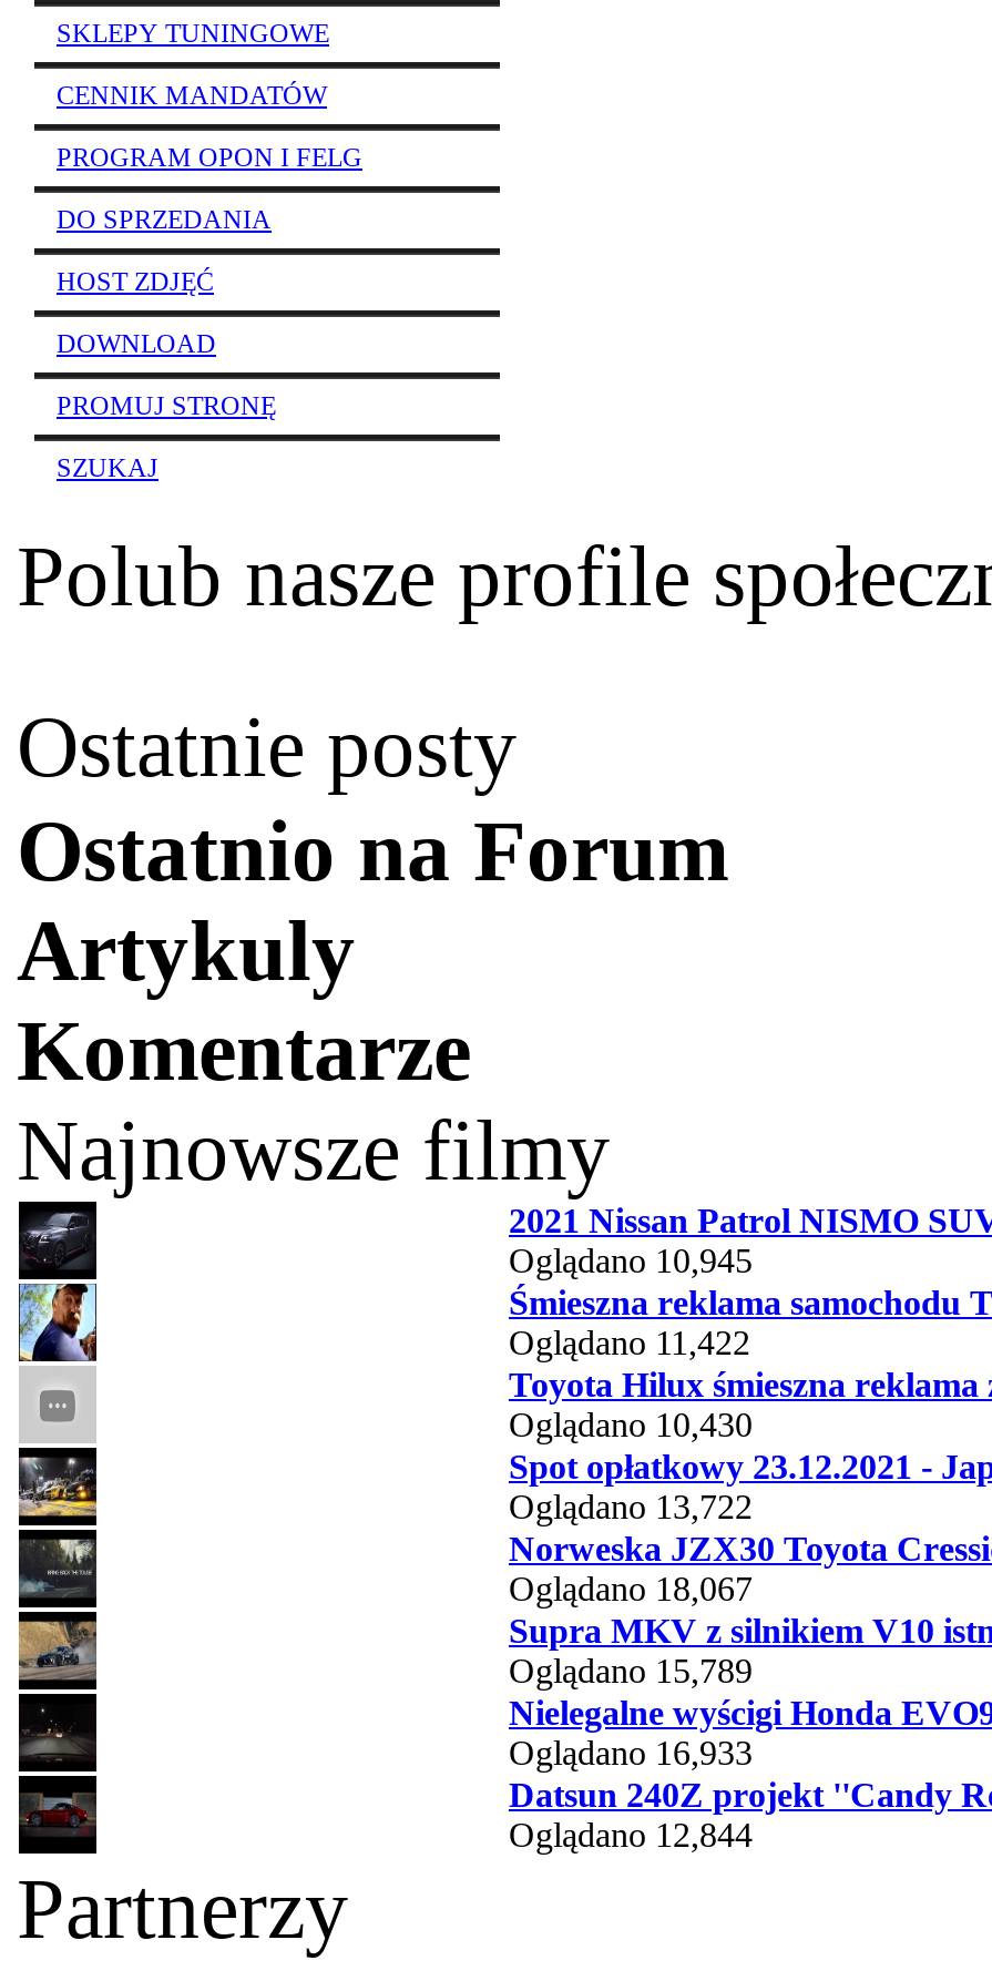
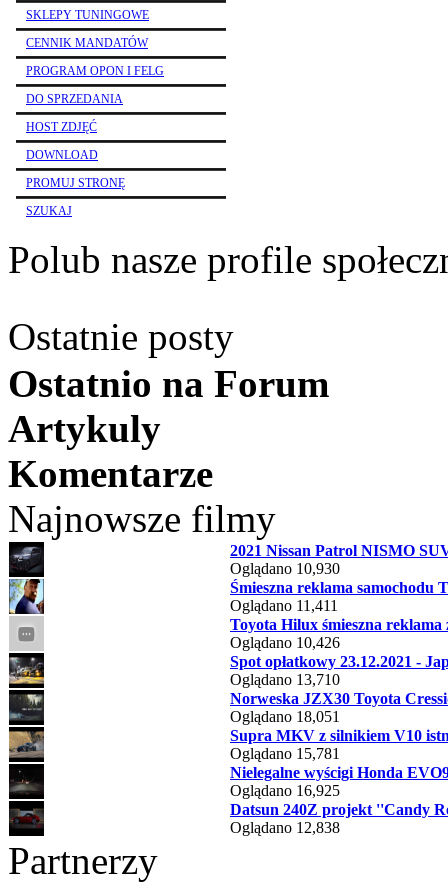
- Oglądano 10,945
+ Oglądano 10,930

- Oglądano 11,422
+ Oglądano 11,411

- Oglądano 10,430
+ Oglądano 10,426

- Oglądano 13,722
+ Oglądano 13,710

- Oglądano 18,067
+ Oglądano 18,051

- Oglądano 15,789
+ Oglądano 15,781

- Oglądano 16,933
+ Oglądano 16,925

- Oglądano 12,844
+ Oglądano 12,838
